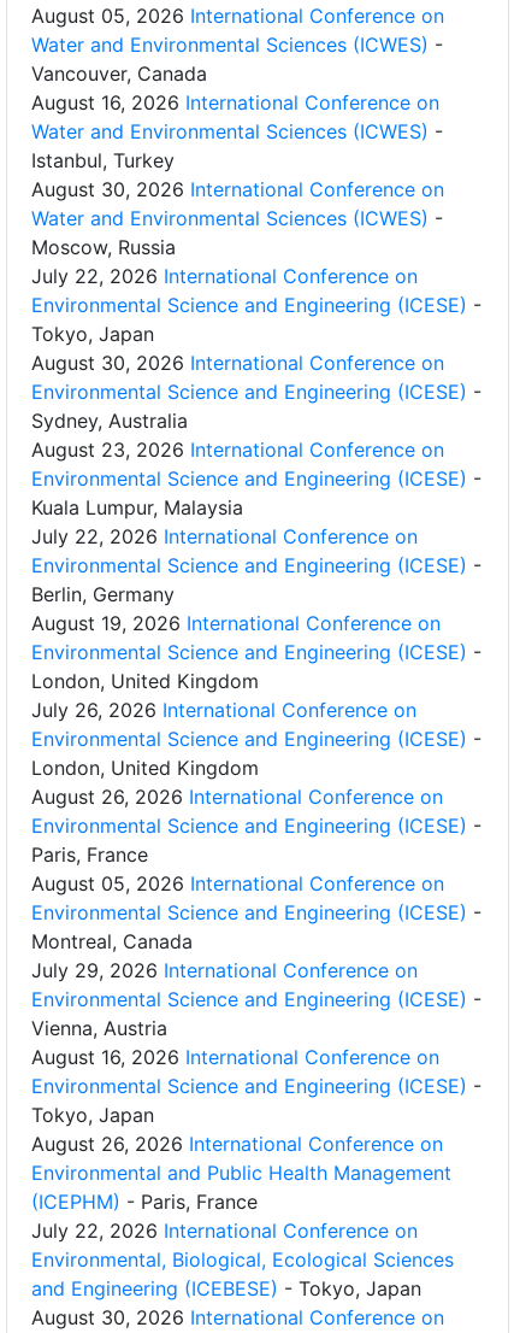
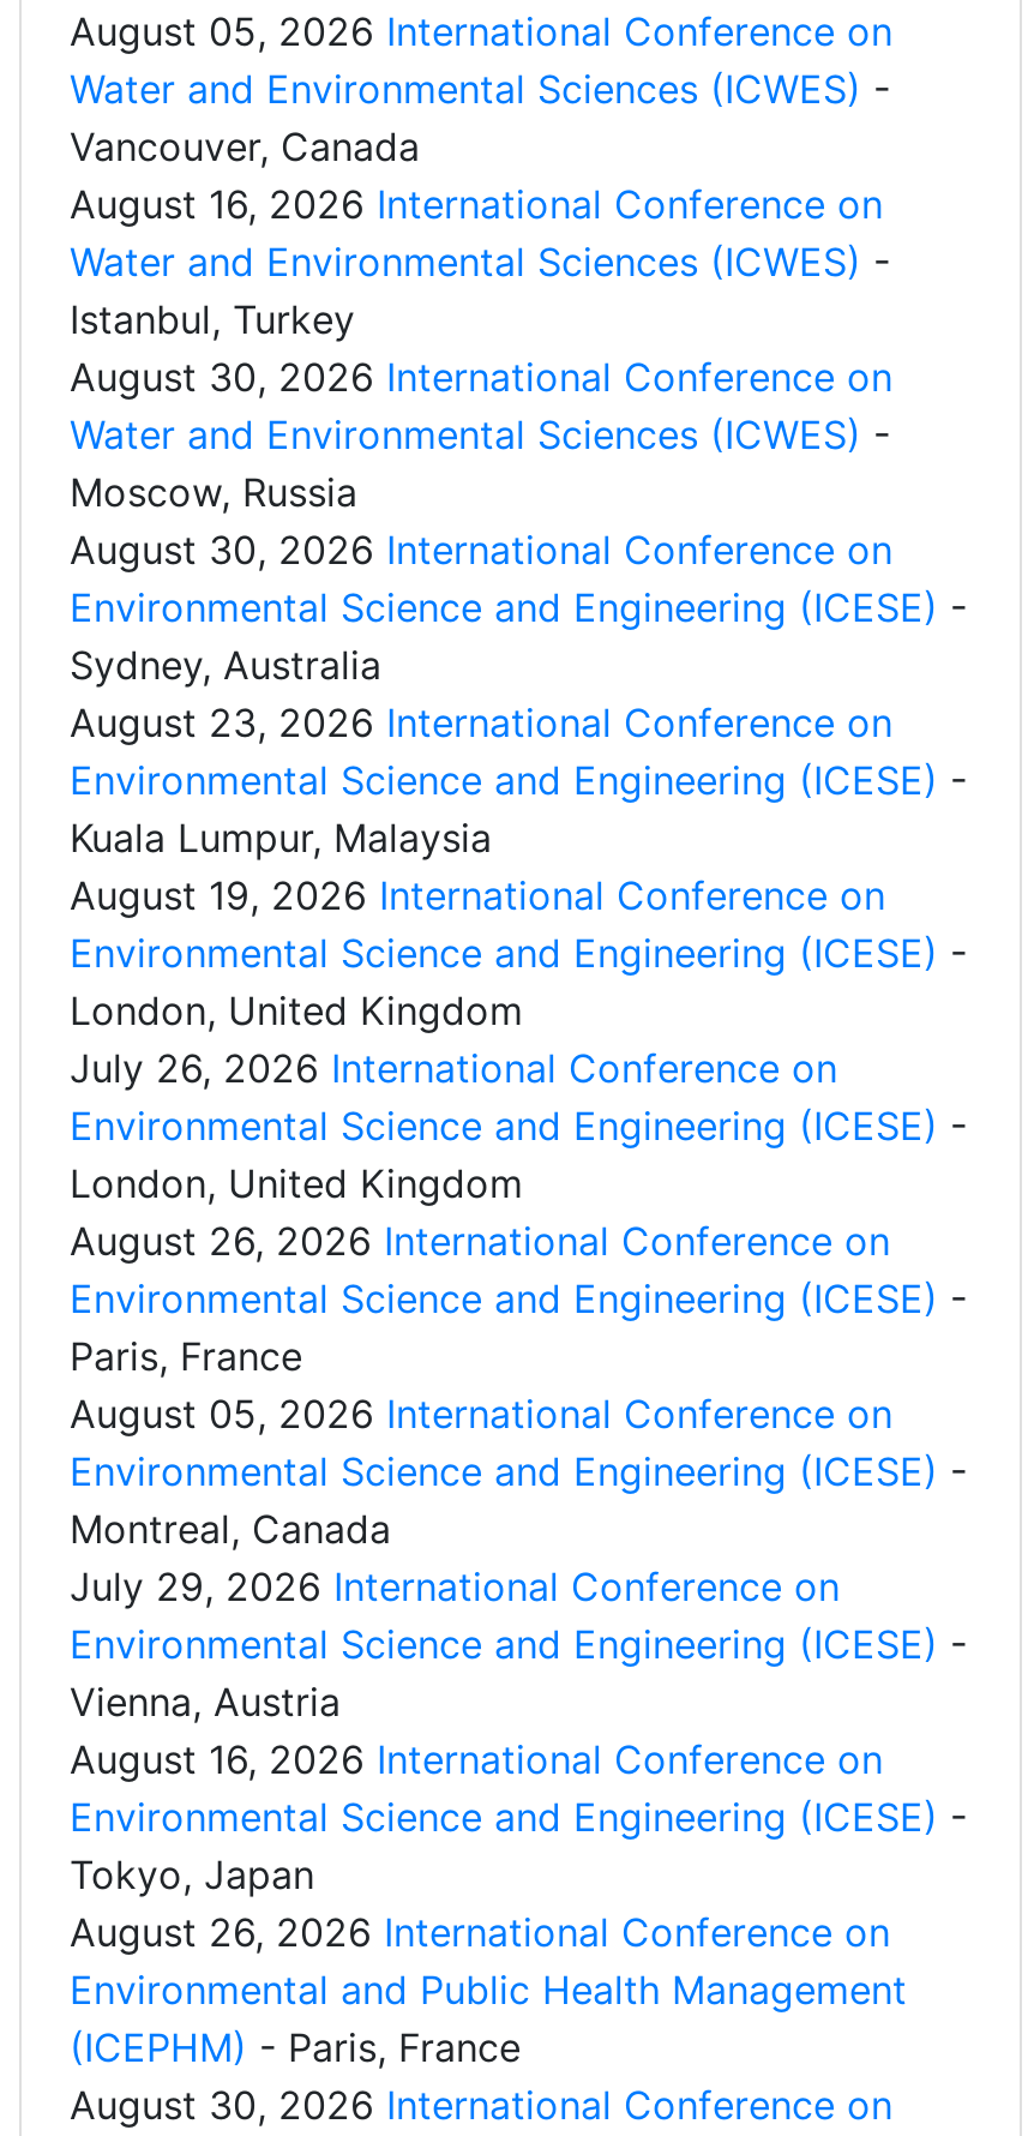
- July 22, 2026 International Conference on
- Environmental Science and Engineering (ICESE) -
- Tokyo, Japan

- July 22, 2026 International Conference on
- Environmental Science and Engineering (ICESE) -
- Berlin, Germany

- July 22, 2026 International Conference on
- Environmental, Biological, Ecological Sciences
- and Engineering (ICEBESE) - Tokyo, Japan
